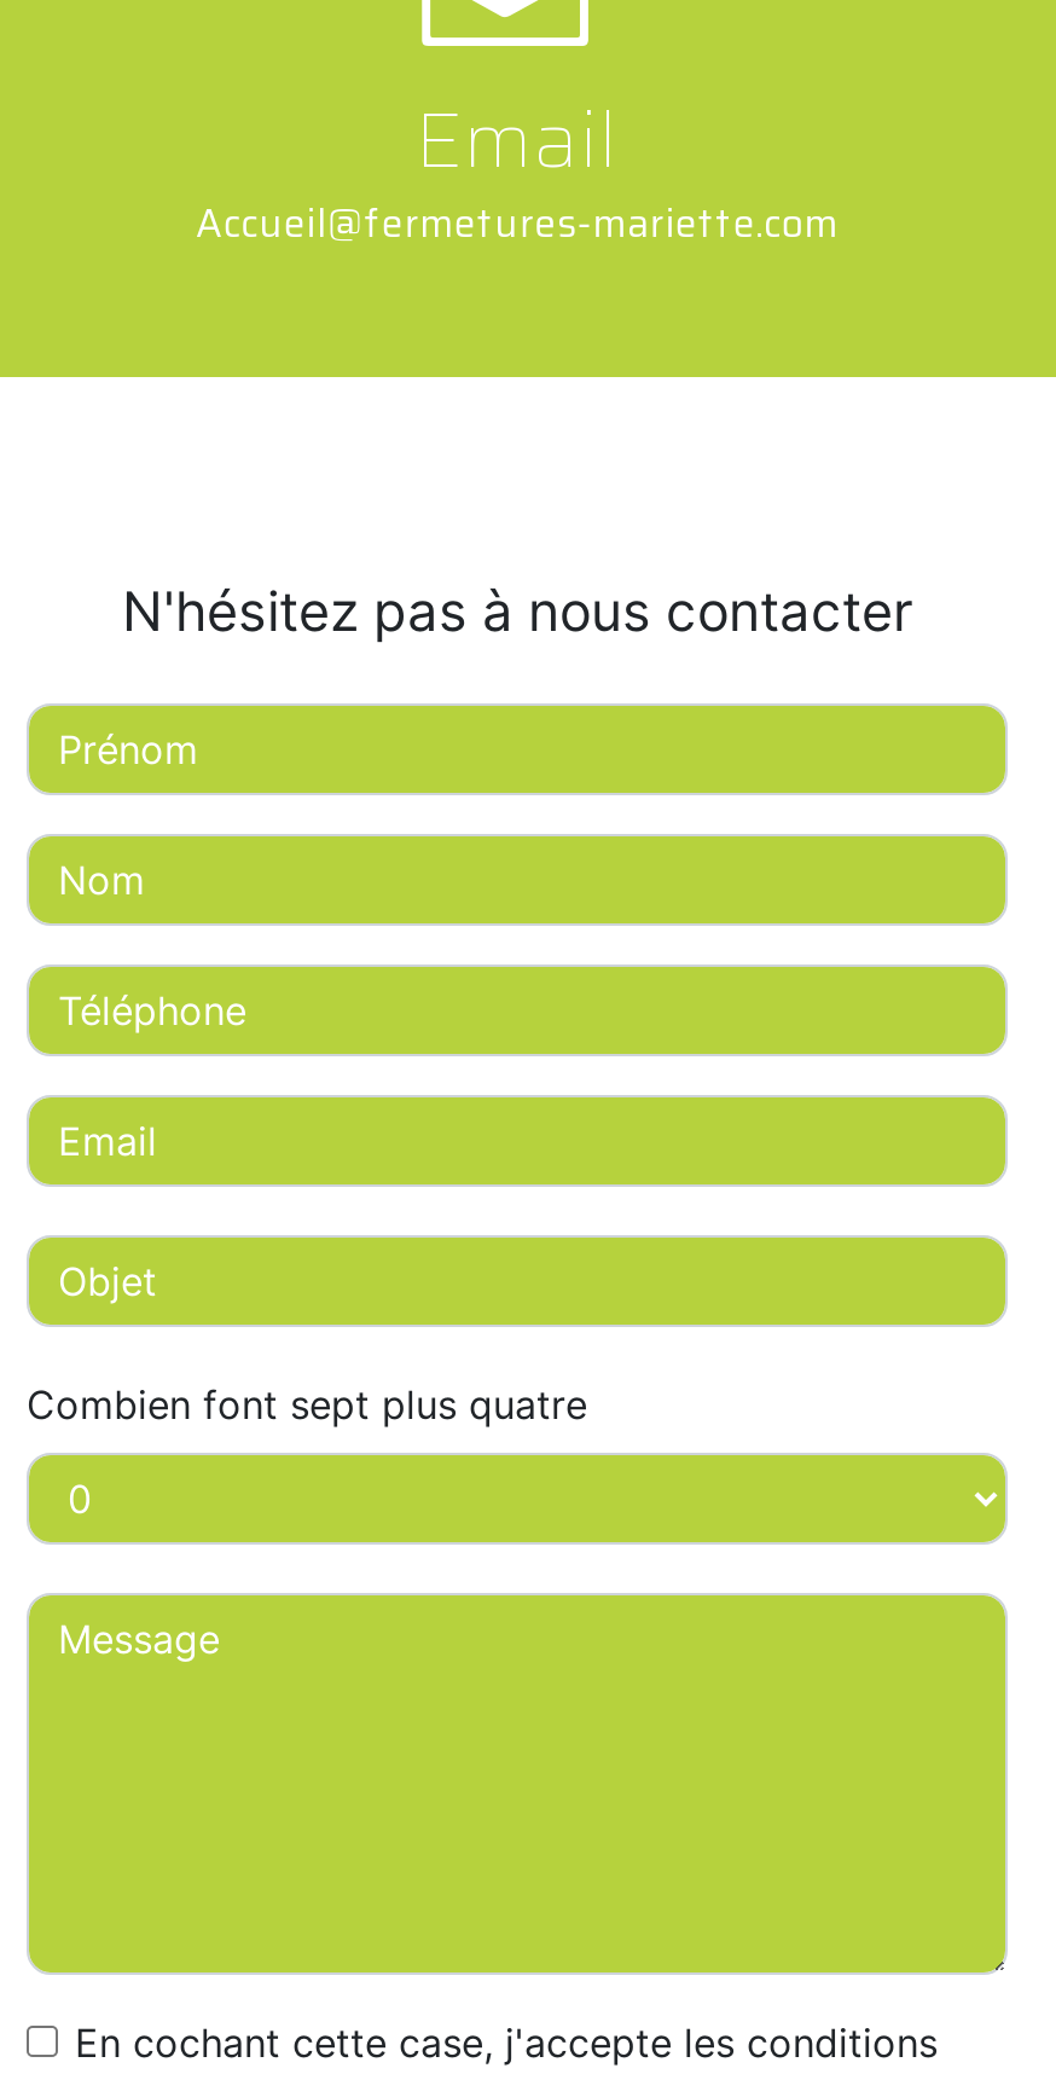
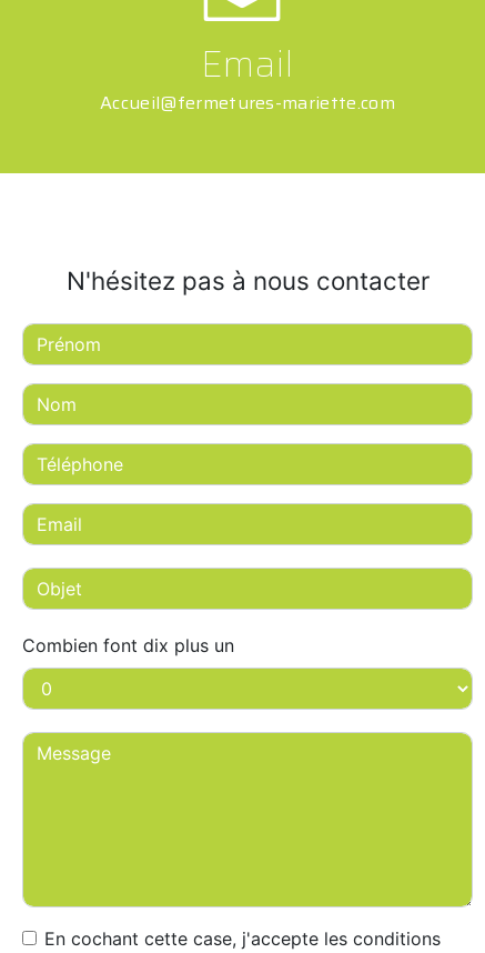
- Combien font sept plus quatre
+ Combien font dix plus un
